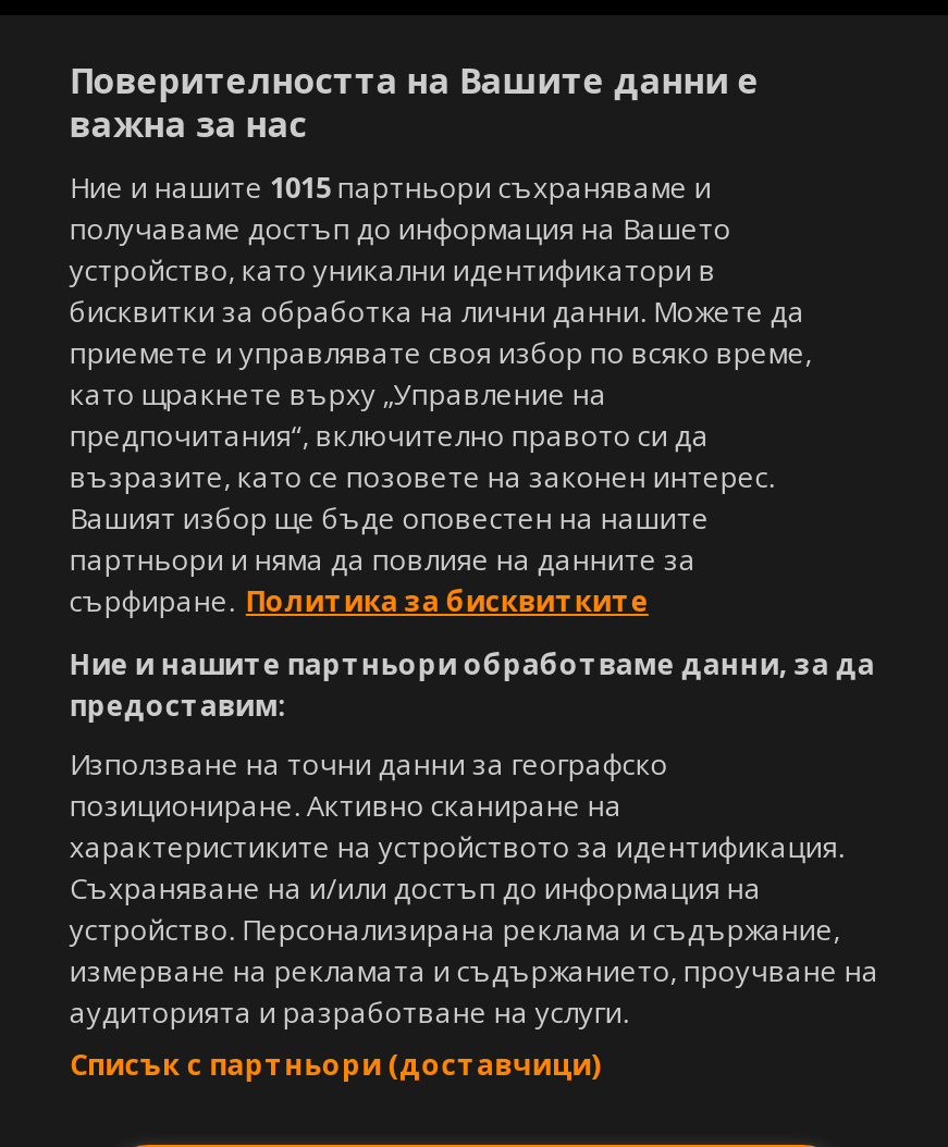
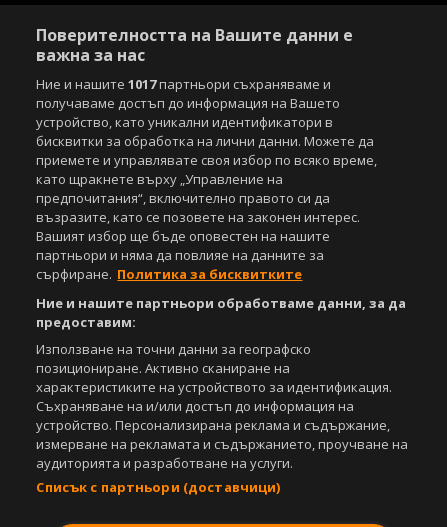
- Ние и нашите 1015 партньори съхраняваме и
+ Ние и нашите 1017 партньори съхраняваме и
